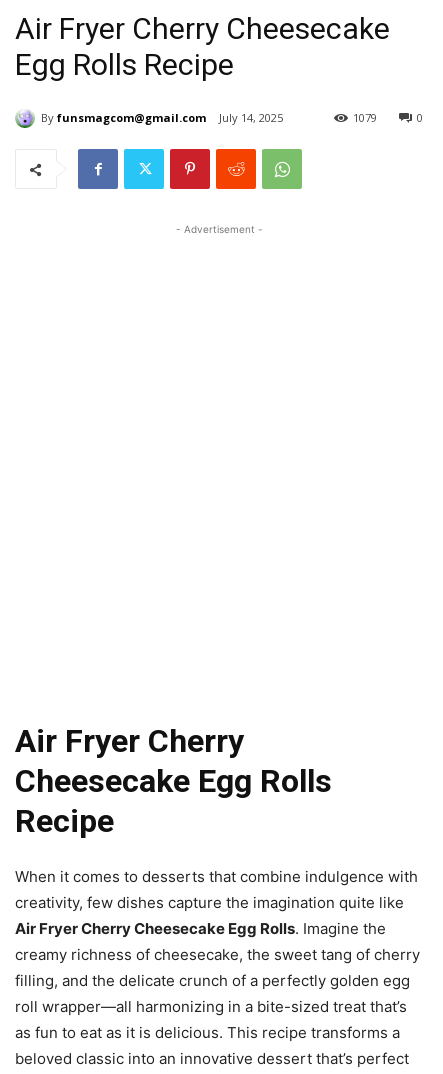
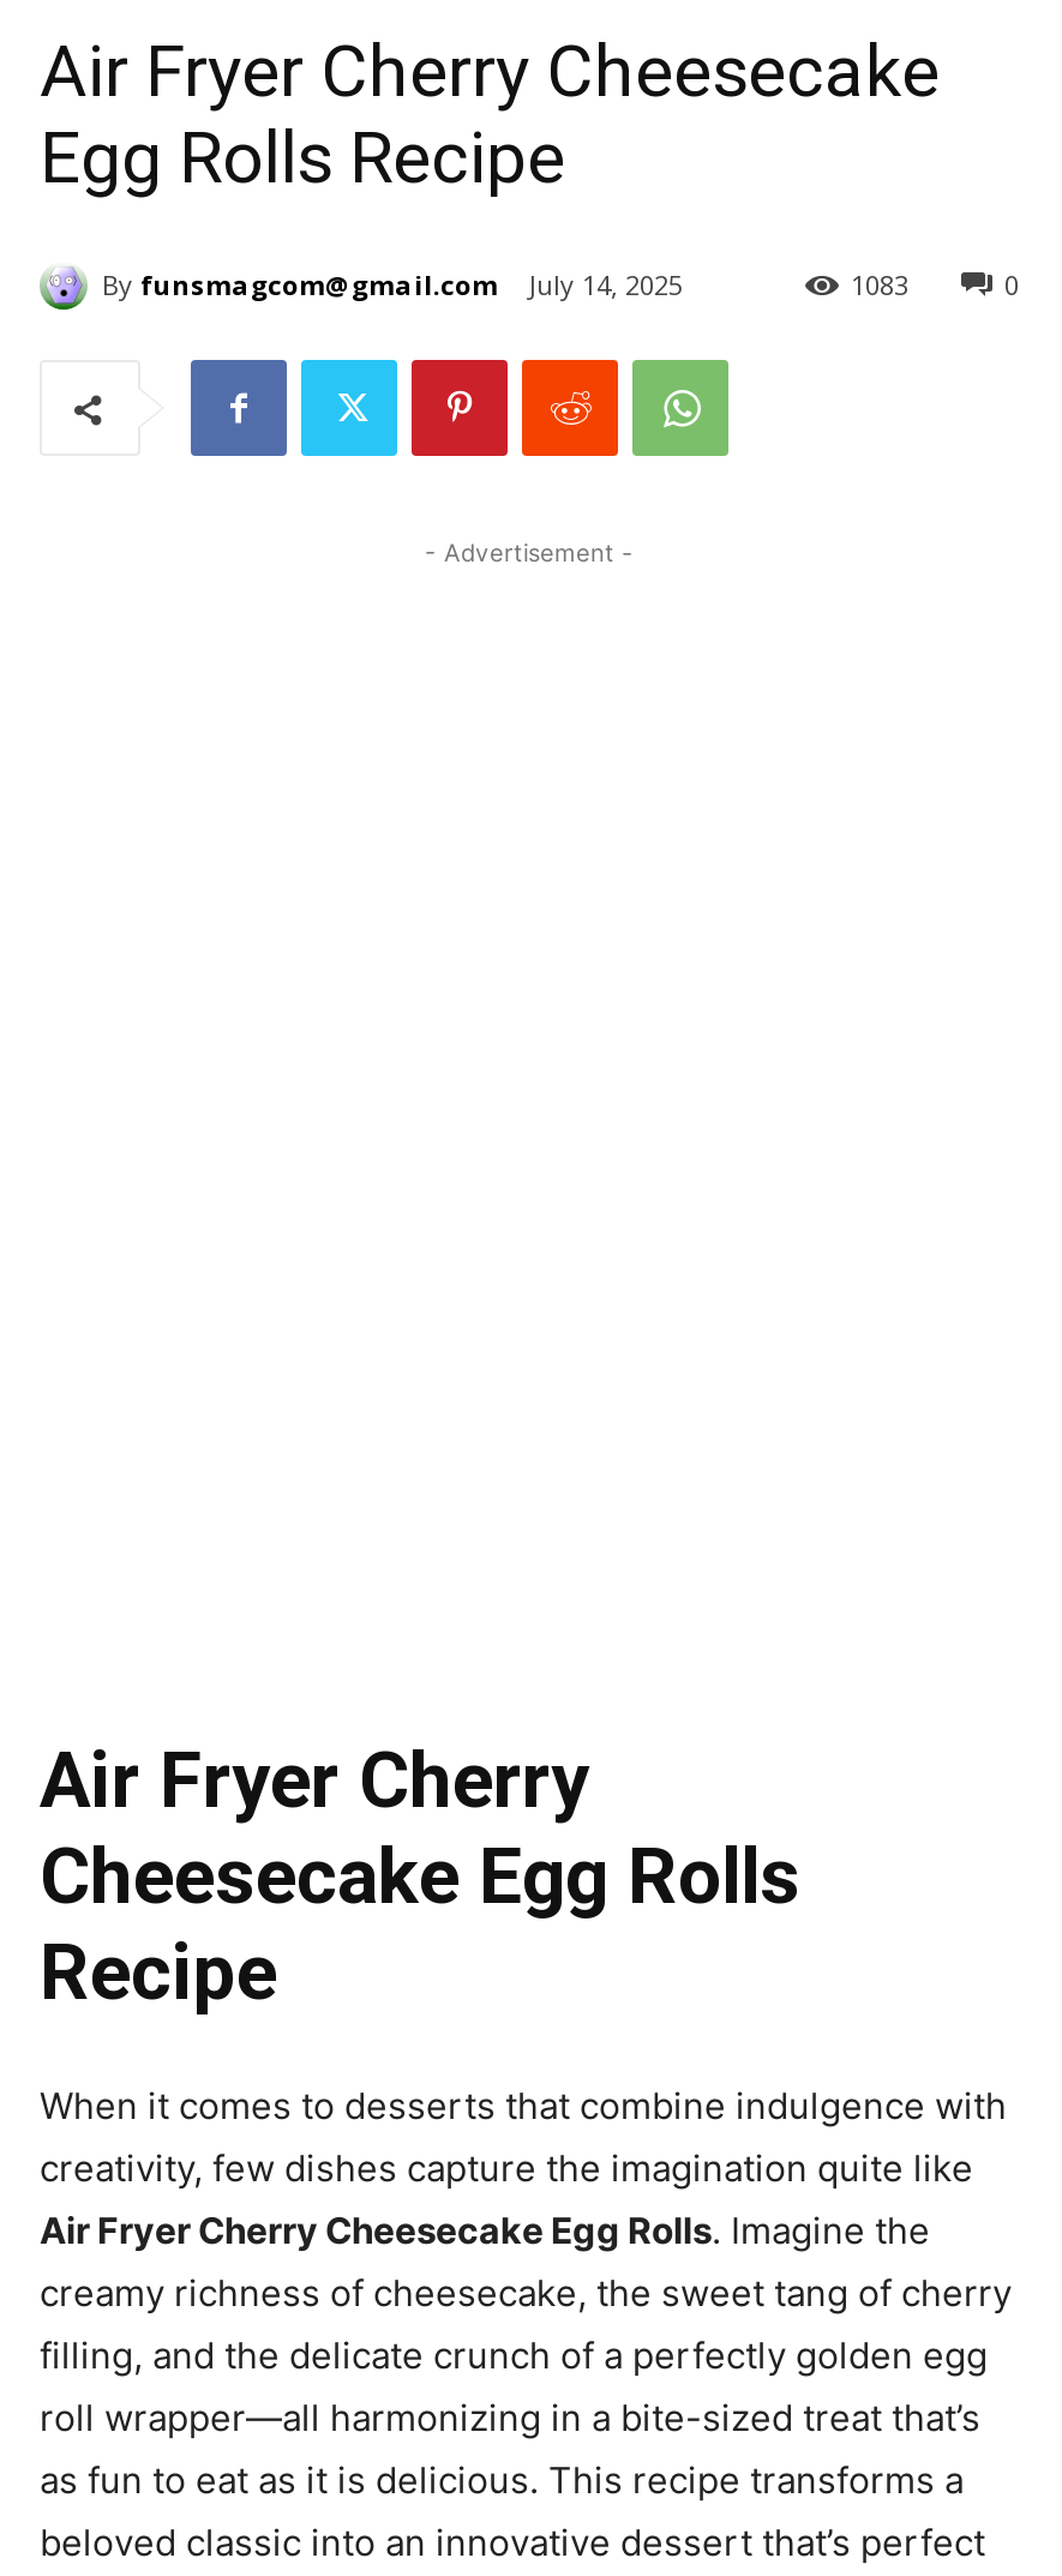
- 1079
+ 1083
